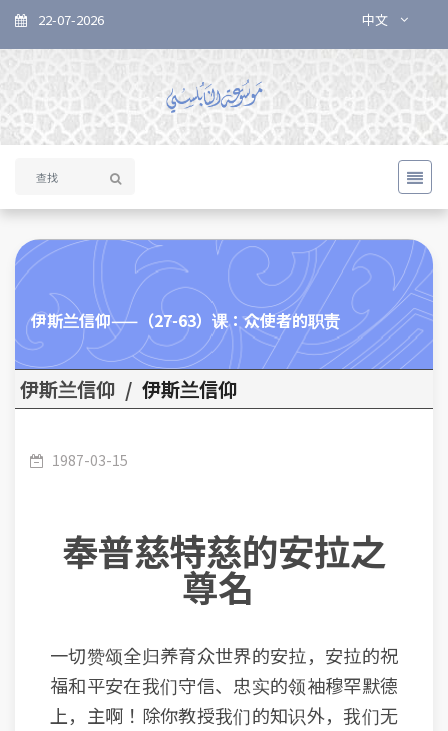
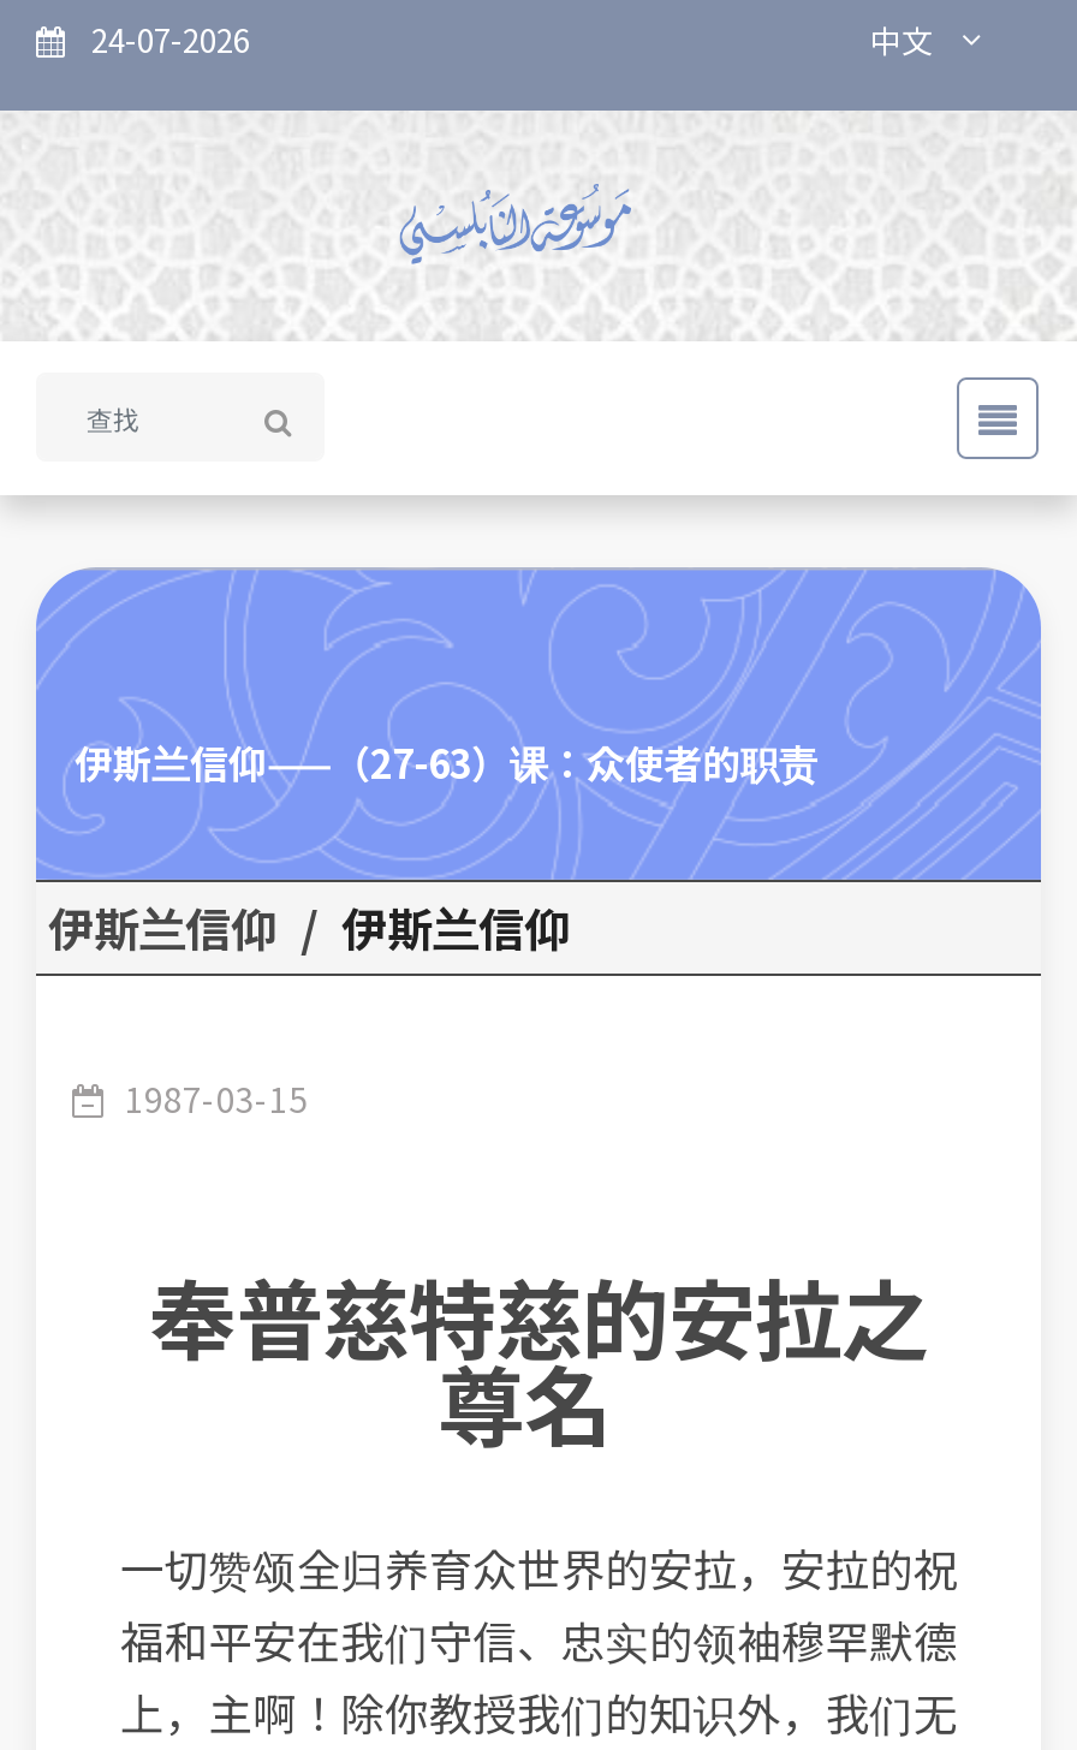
- 22-07-2026
+ 24-07-2026
